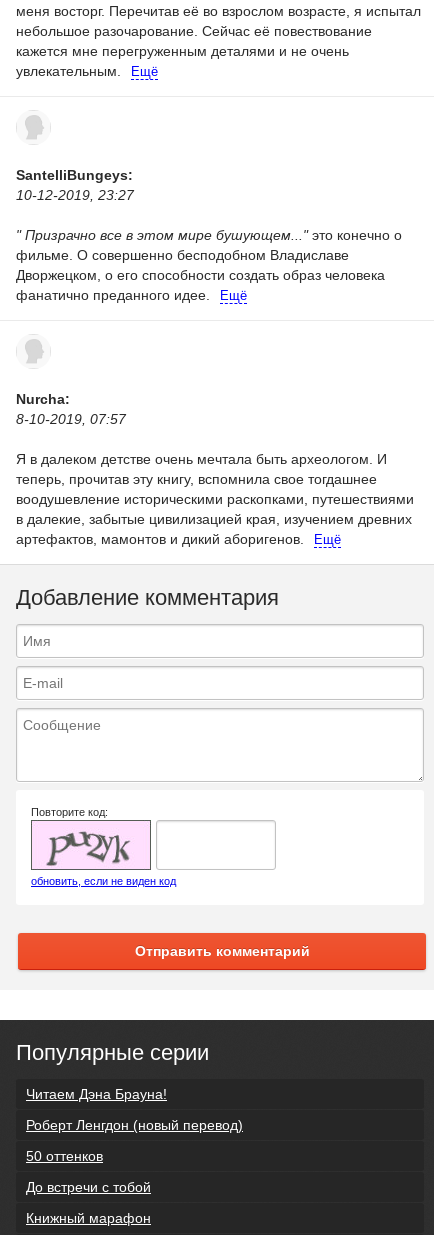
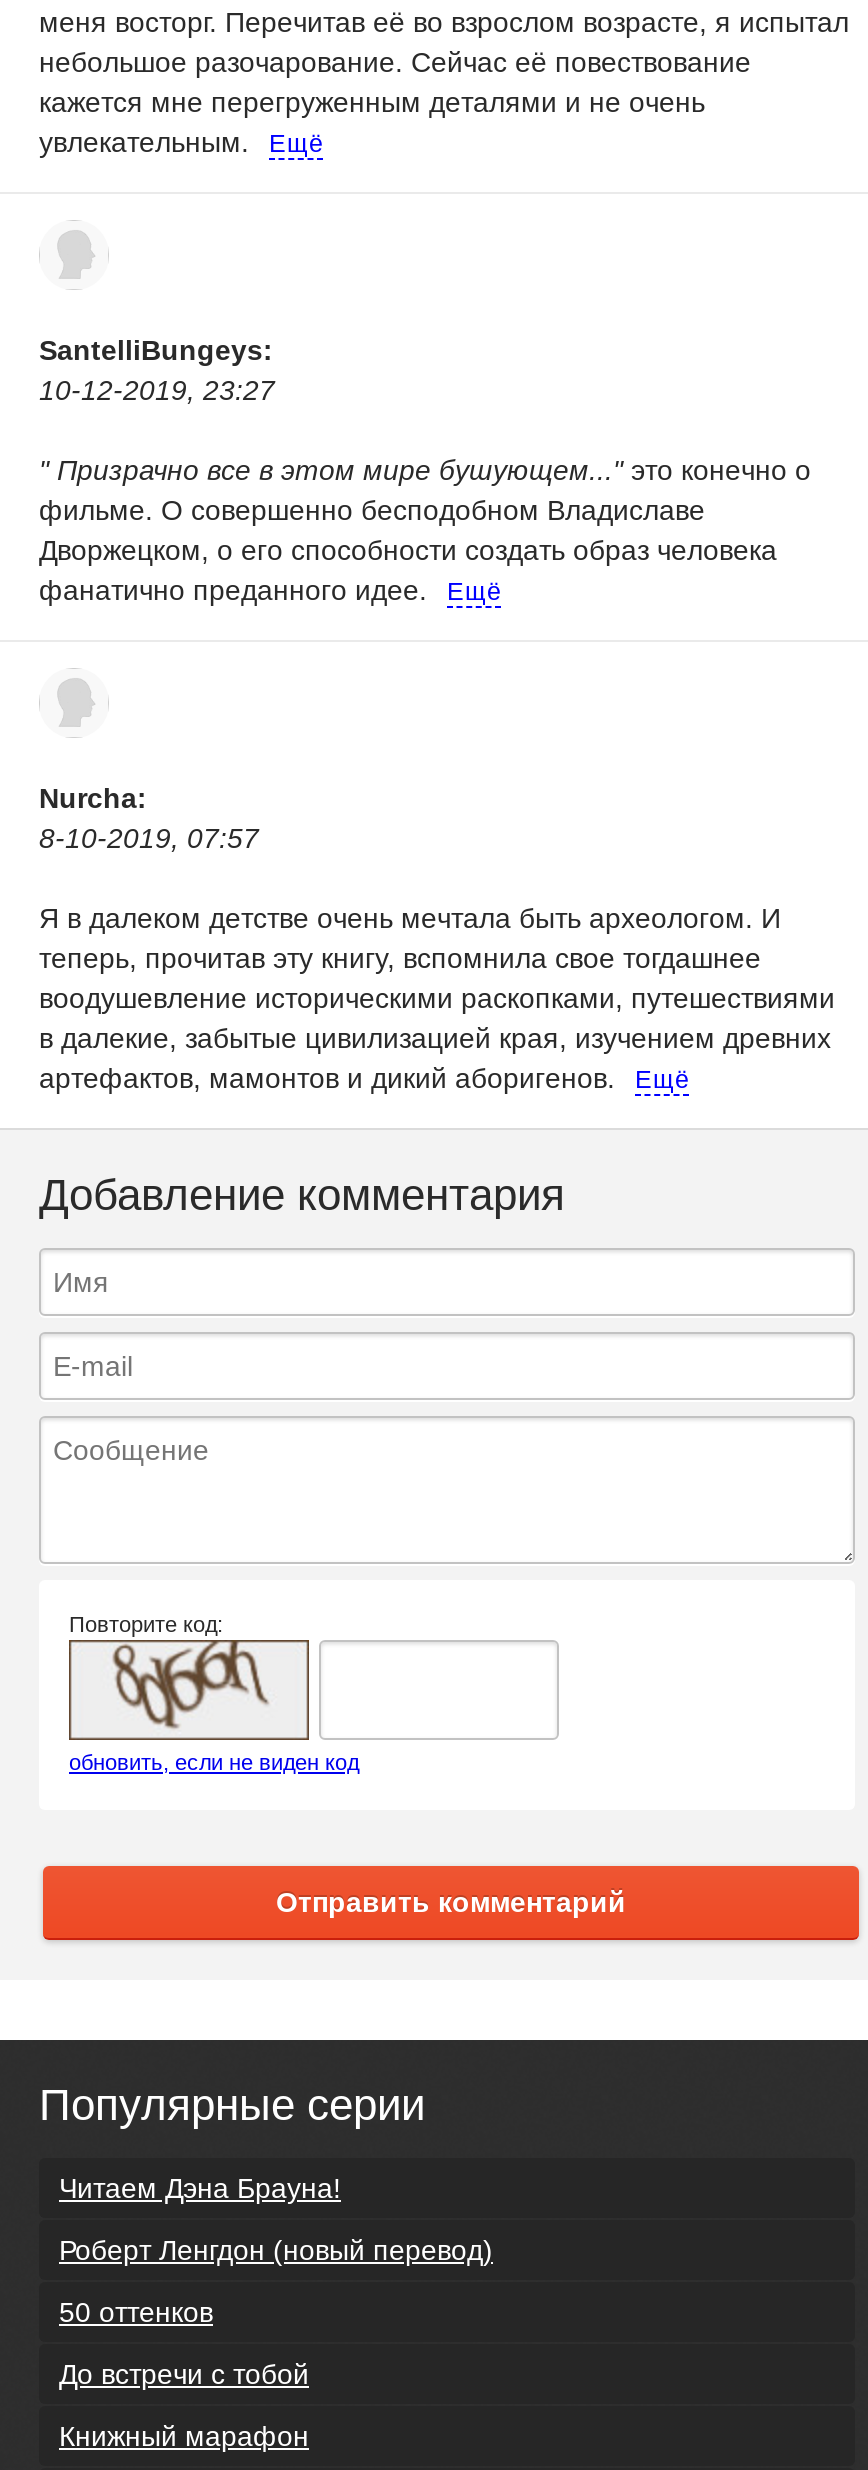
- [image]
+ [image]
